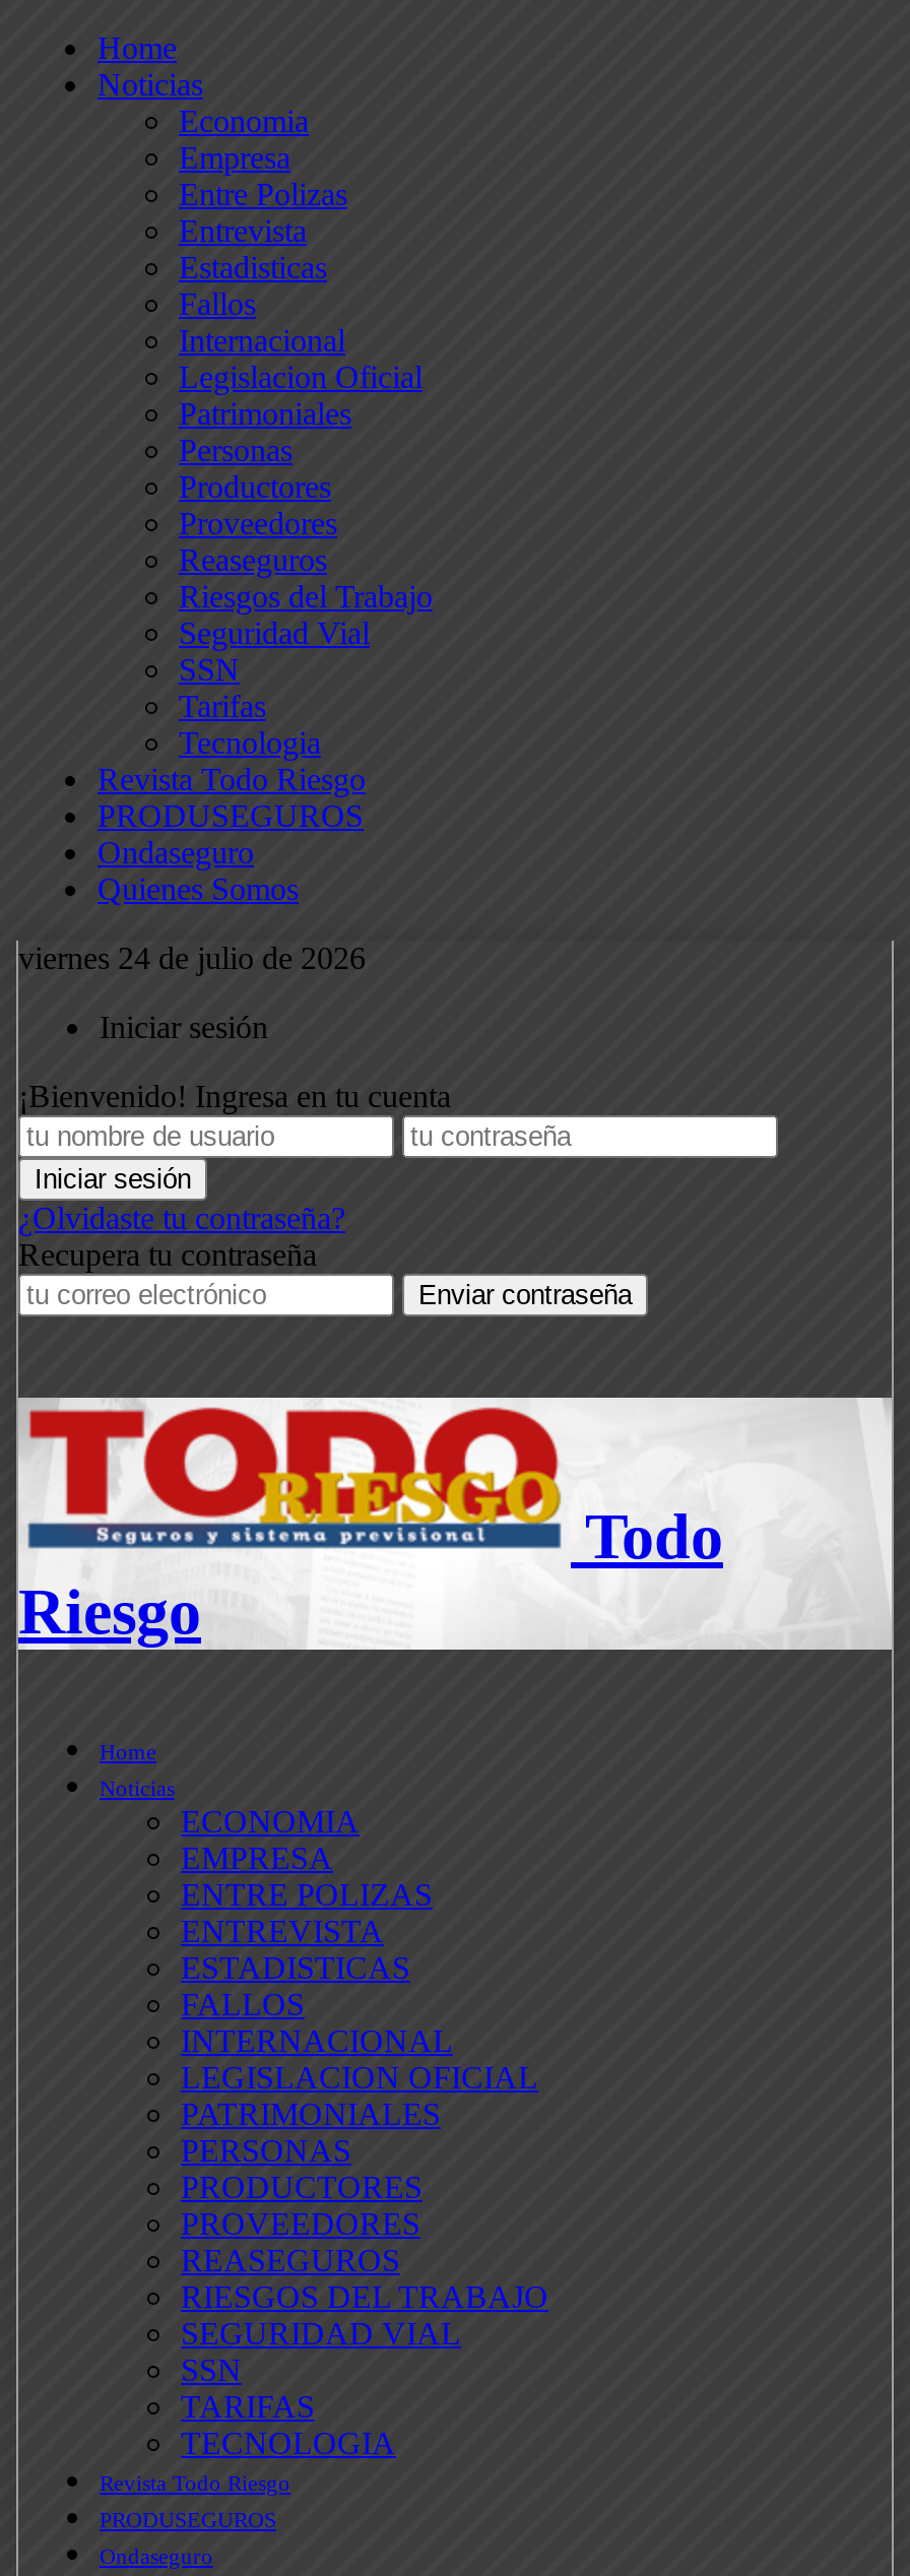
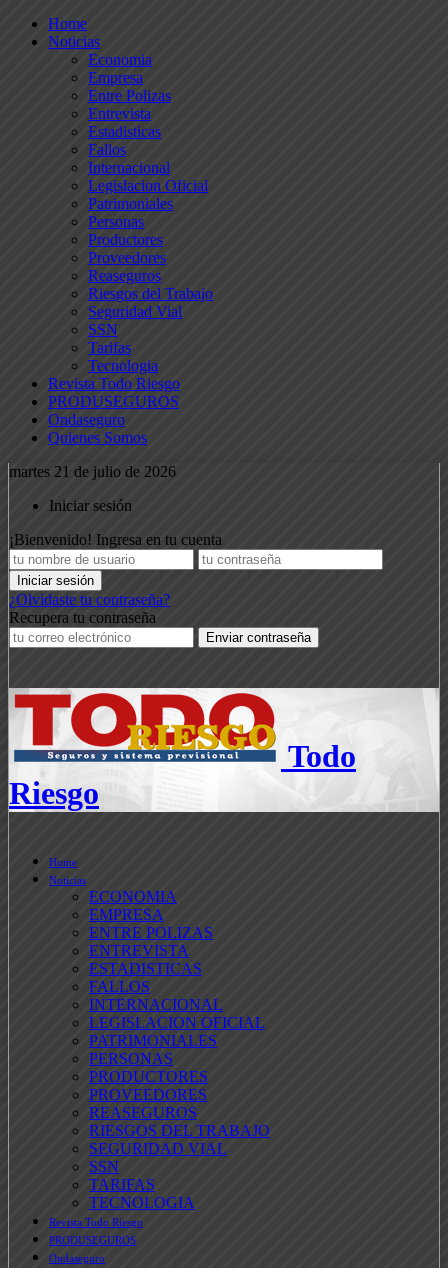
- viernes 24 de julio de 2026
+ martes 21 de julio de 2026
